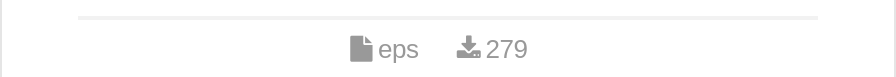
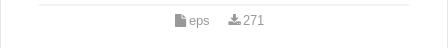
- 279
+ 271
